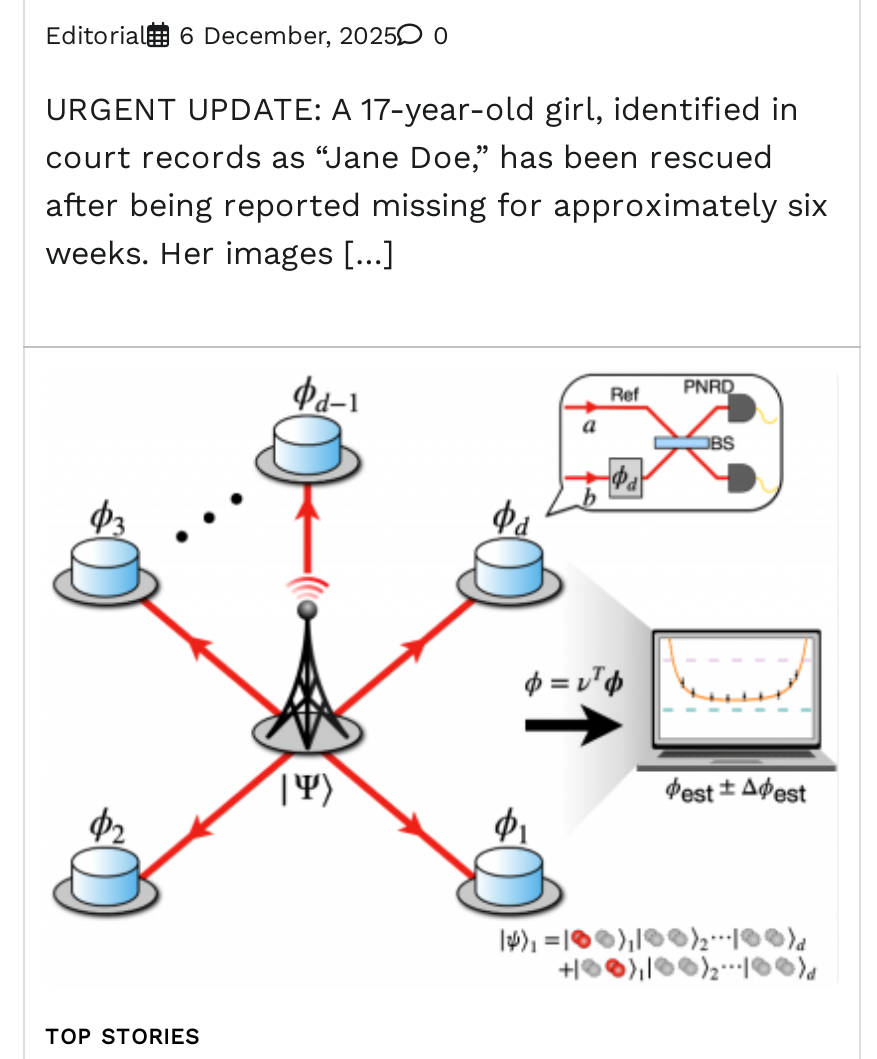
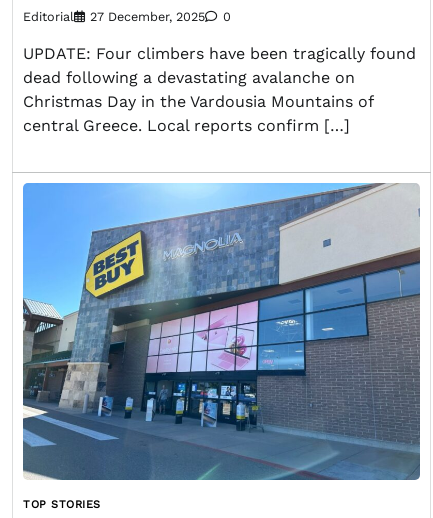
- Editorial 6 December, 2025 0
+ Editorial 27 December, 2025 0

- URGENT UPDATE: A 17-year-old girl, identified in
- court records as “Jane Doe,” has been rescued
- after being reported missing for approximately six
- weeks. Her images […]
+ UPDATE: Four climbers have been tragically found
+ dead following a devastating avalanche on
+ Christmas Day in the Vardousia Mountains of
+ central Greece. Local reports confirm […]

- [image]
+ [image]
